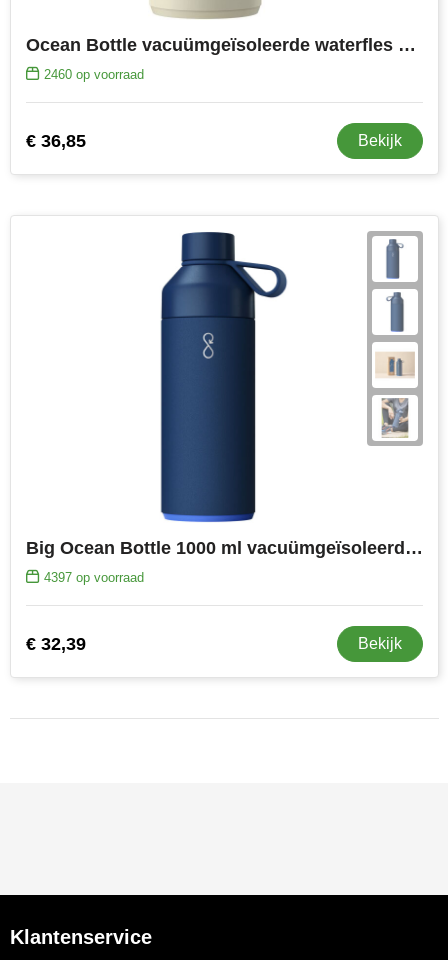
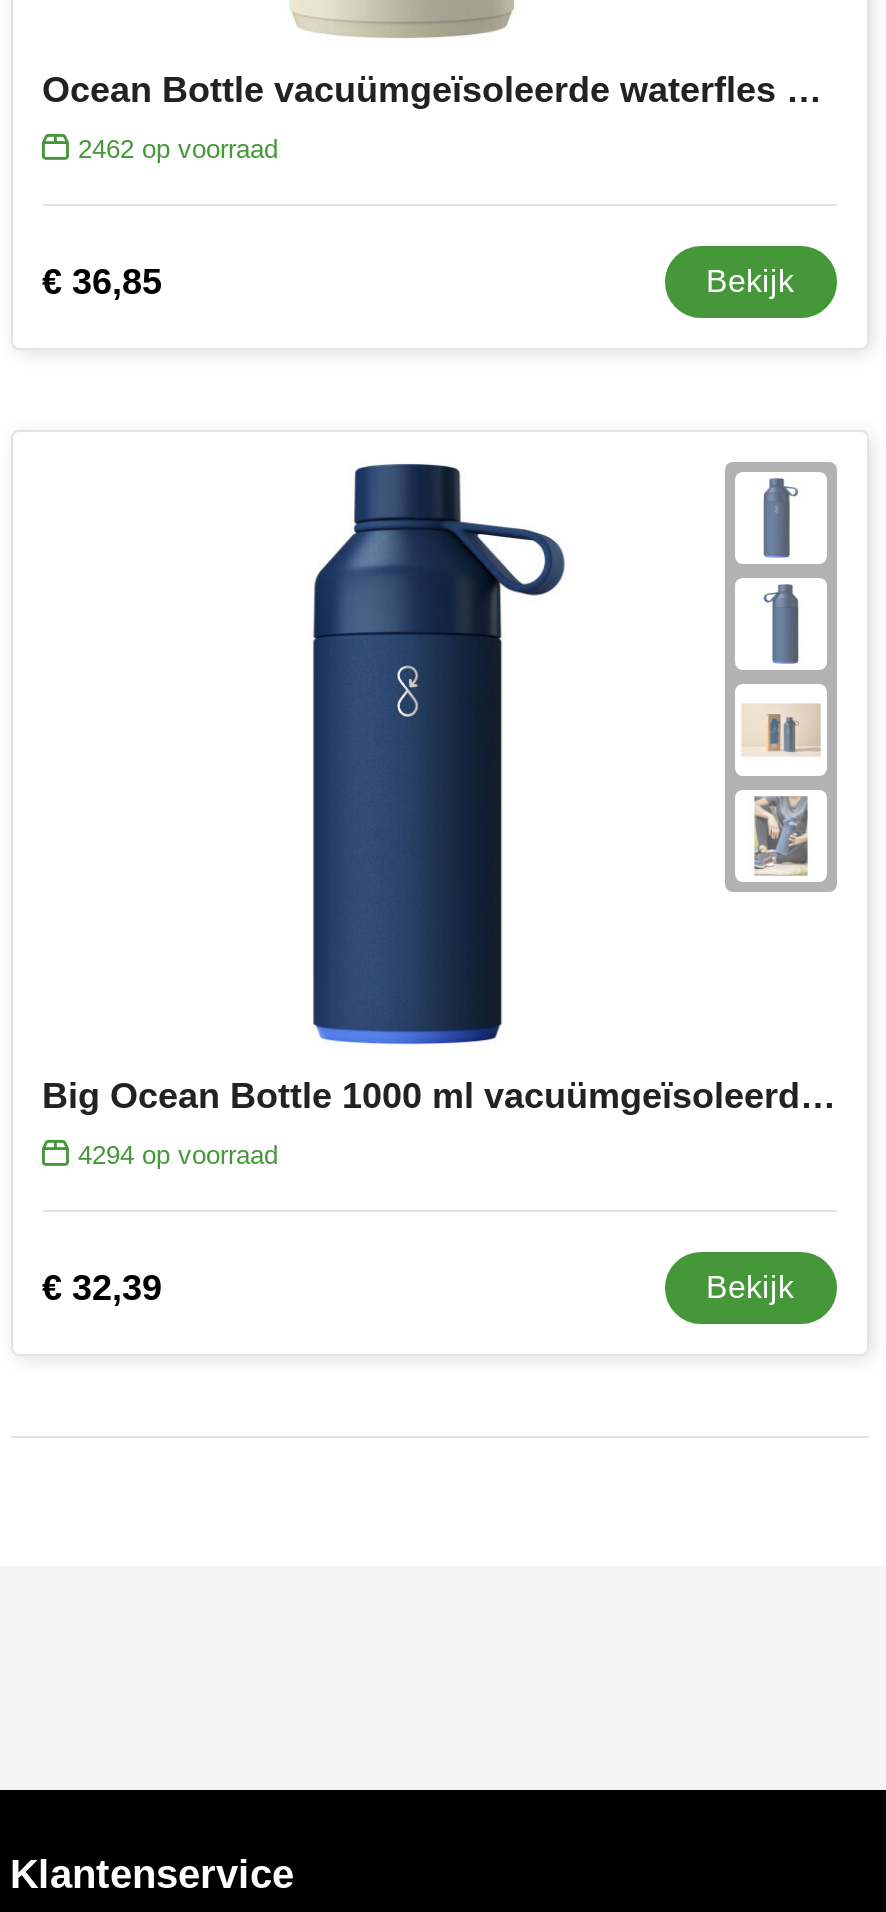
- 2460 op voorraad
+ 2462 op voorraad

- 4397 op voorraad
+ 4294 op voorraad
